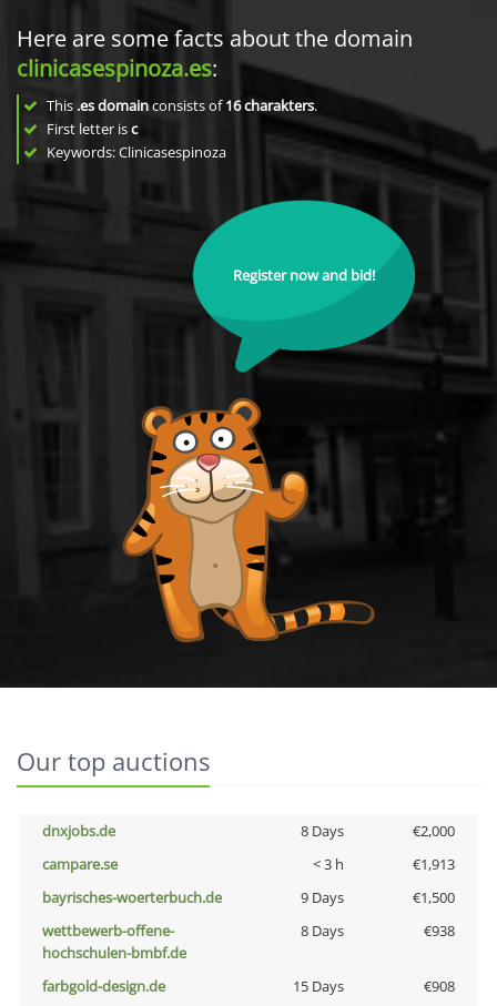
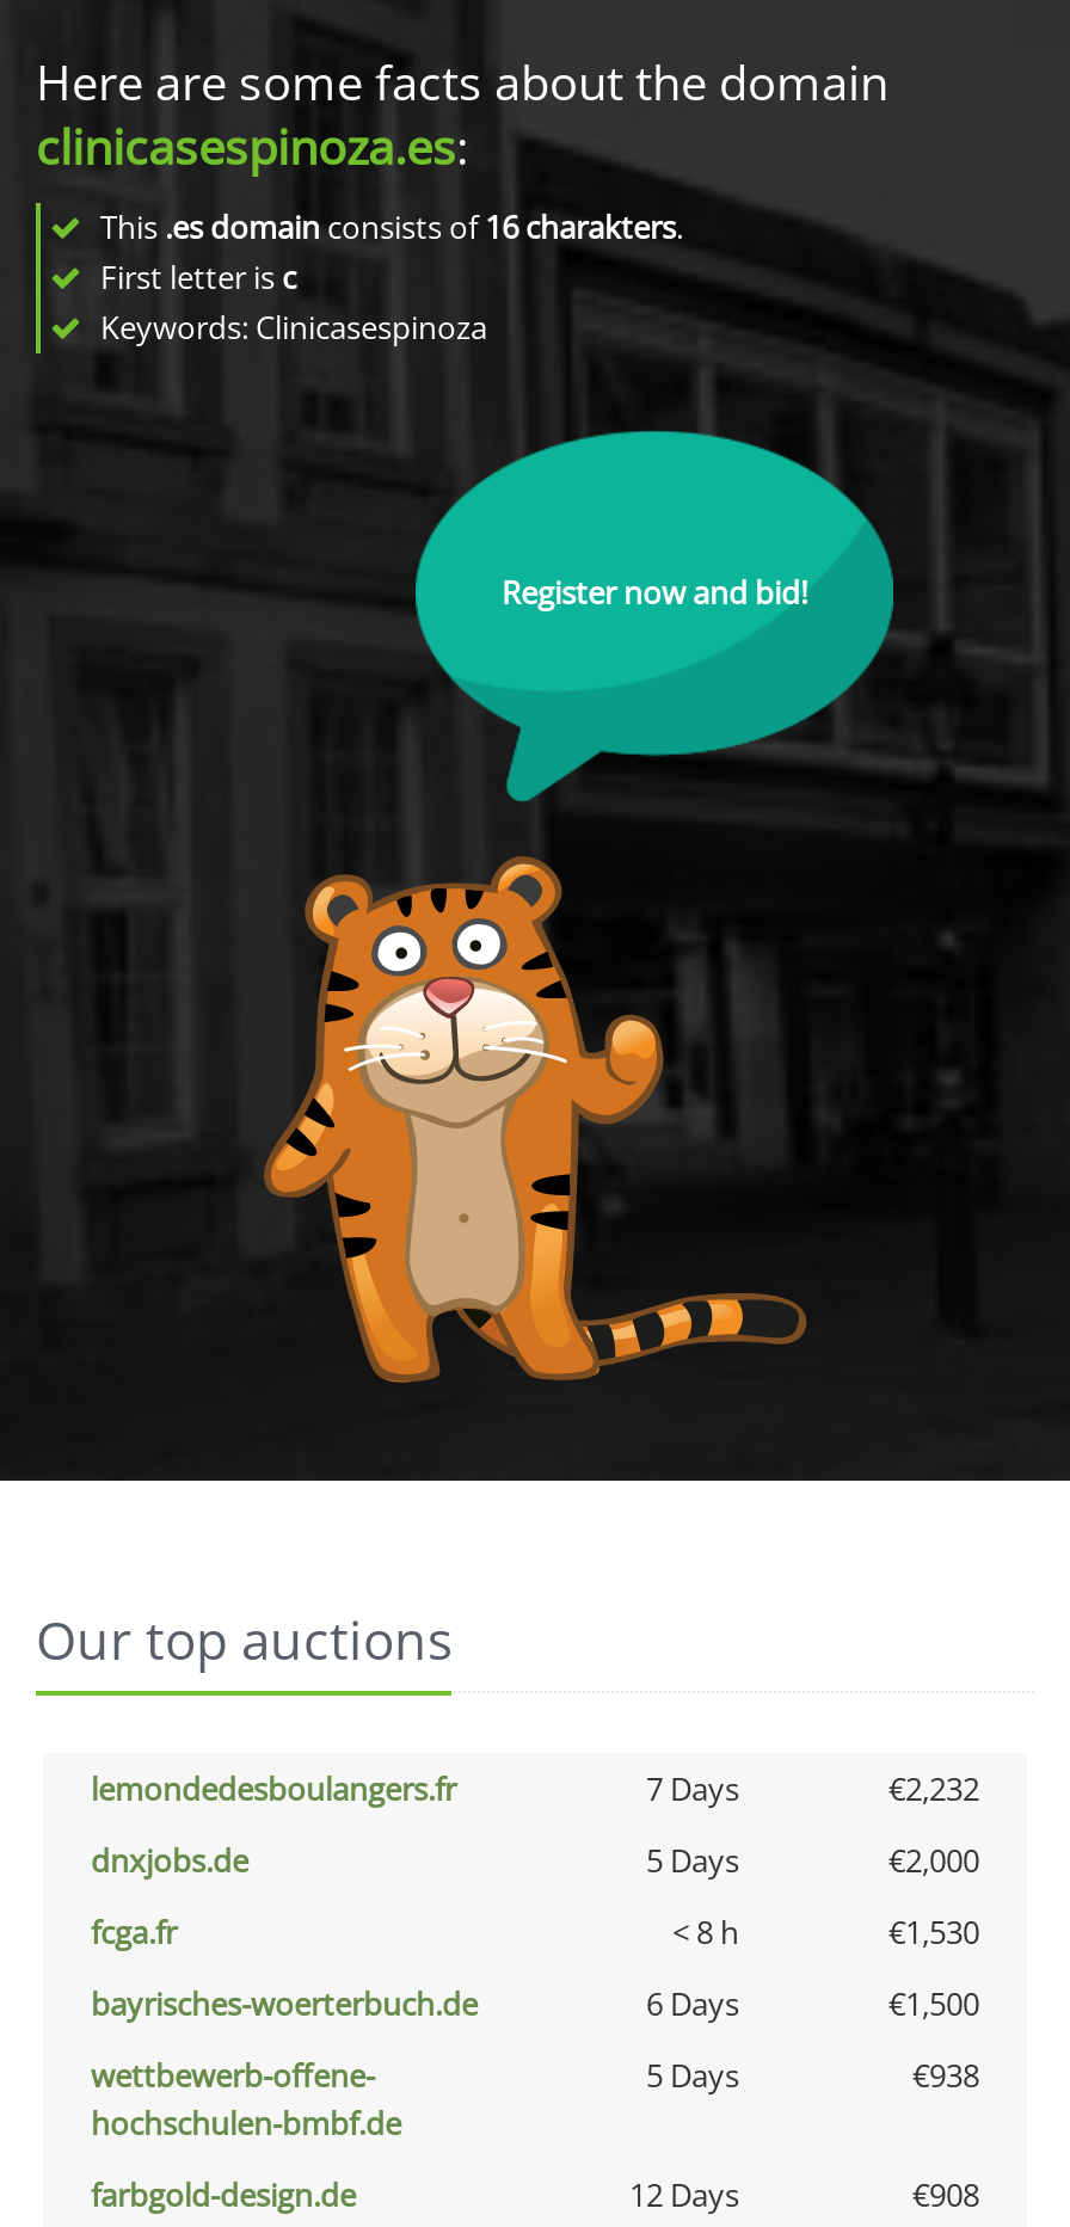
+ lemondedesboulangers.fr
+ 7 Days
+ €2,232

- 8 Days
+ 5 Days

- campare.se
- < 3 h
- €1,913
+ fcga.fr
+ < 8 h
+ €1,530

- 9 Days
+ 6 Days

- 8 Days
+ 5 Days

- 15 Days
+ 12 Days
